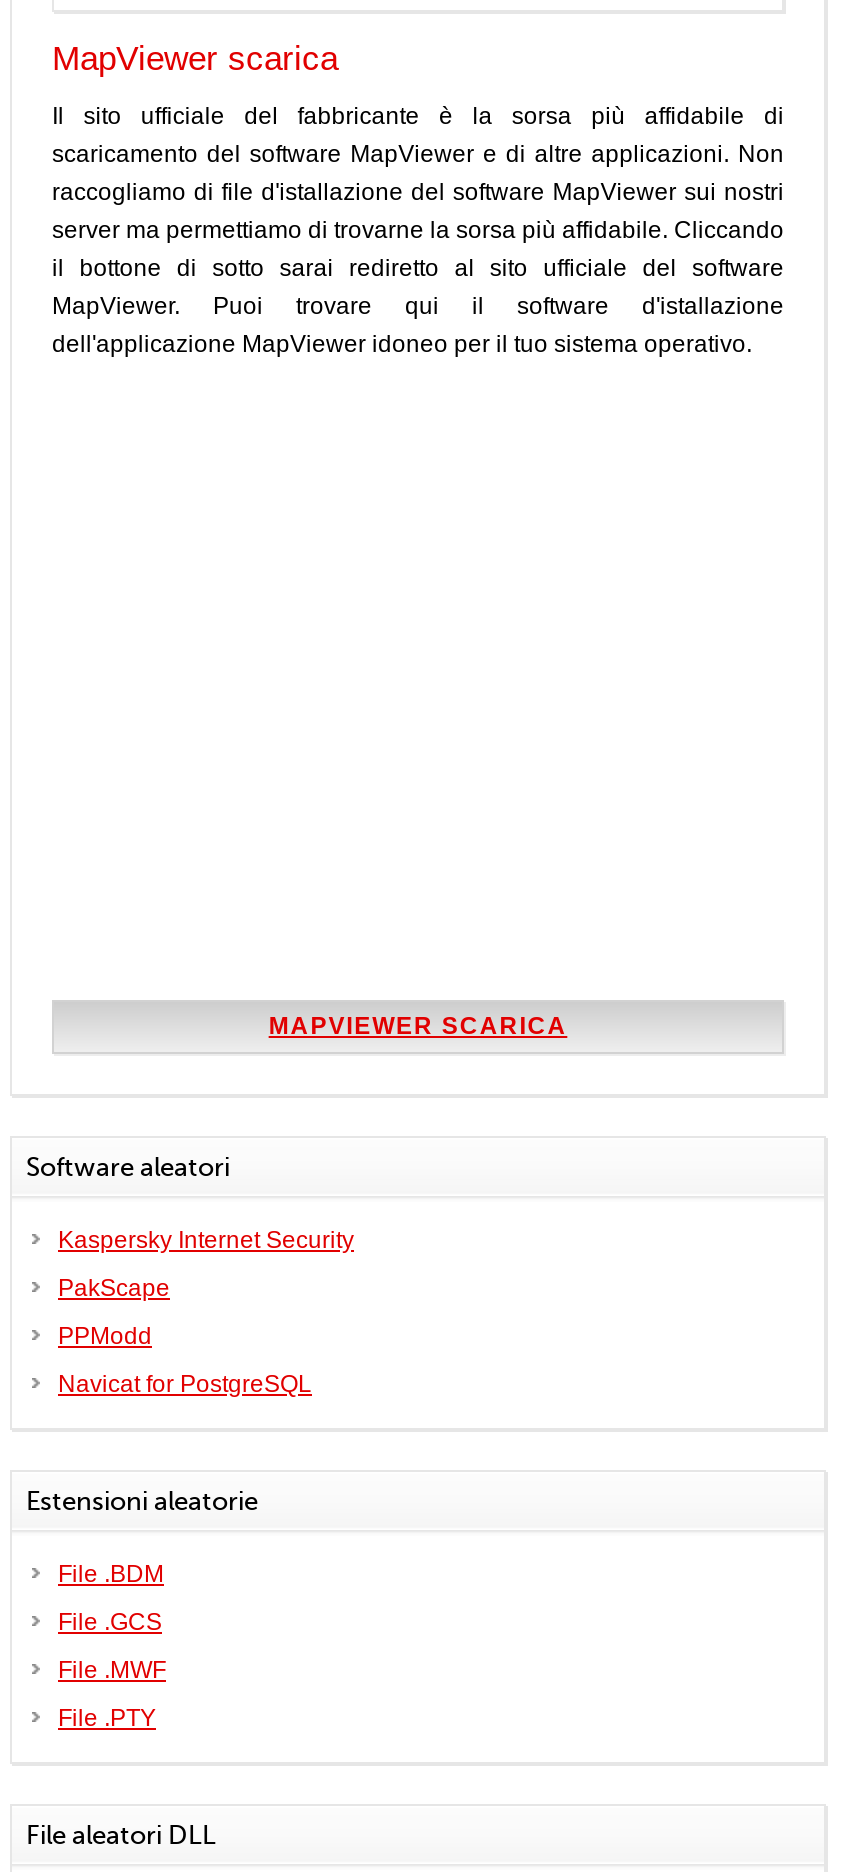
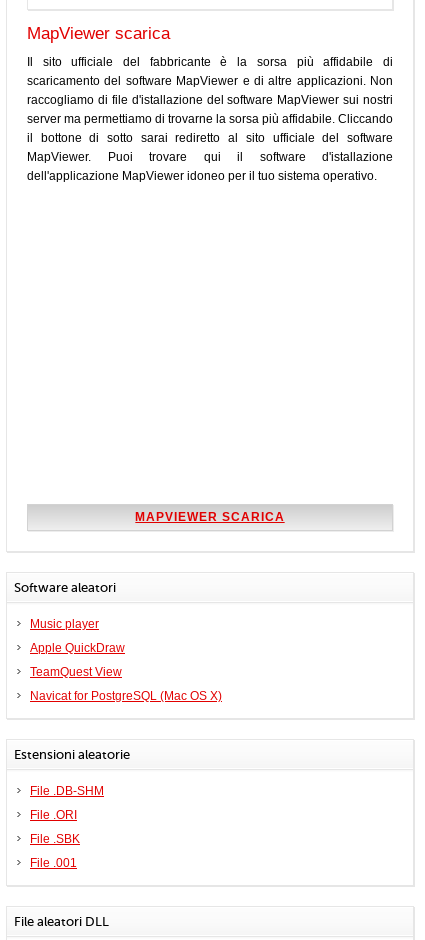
- Kaspersky Internet Security
+ Music player

- PakScape
+ Apple QuickDraw

- PPModd
+ TeamQuest View

- Navicat for PostgreSQL
+ Navicat for PostgreSQL (Mac OS X)

- File .BDM
+ File .DB-SHM

- File .GCS
+ File .ORI

- File .MWF
+ File .SBK

- File .PTY
+ File .001
